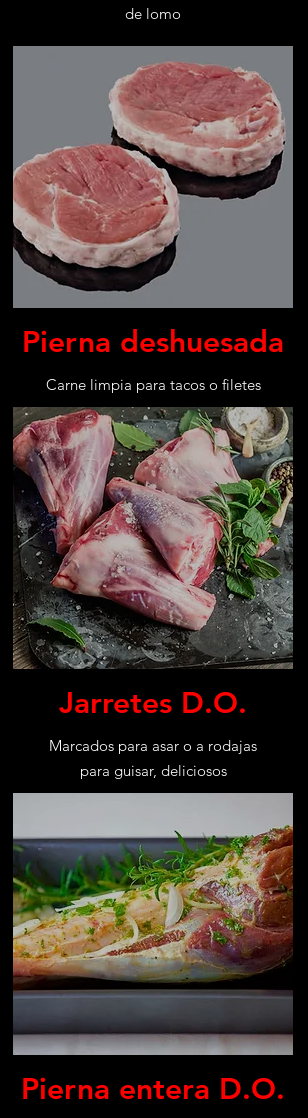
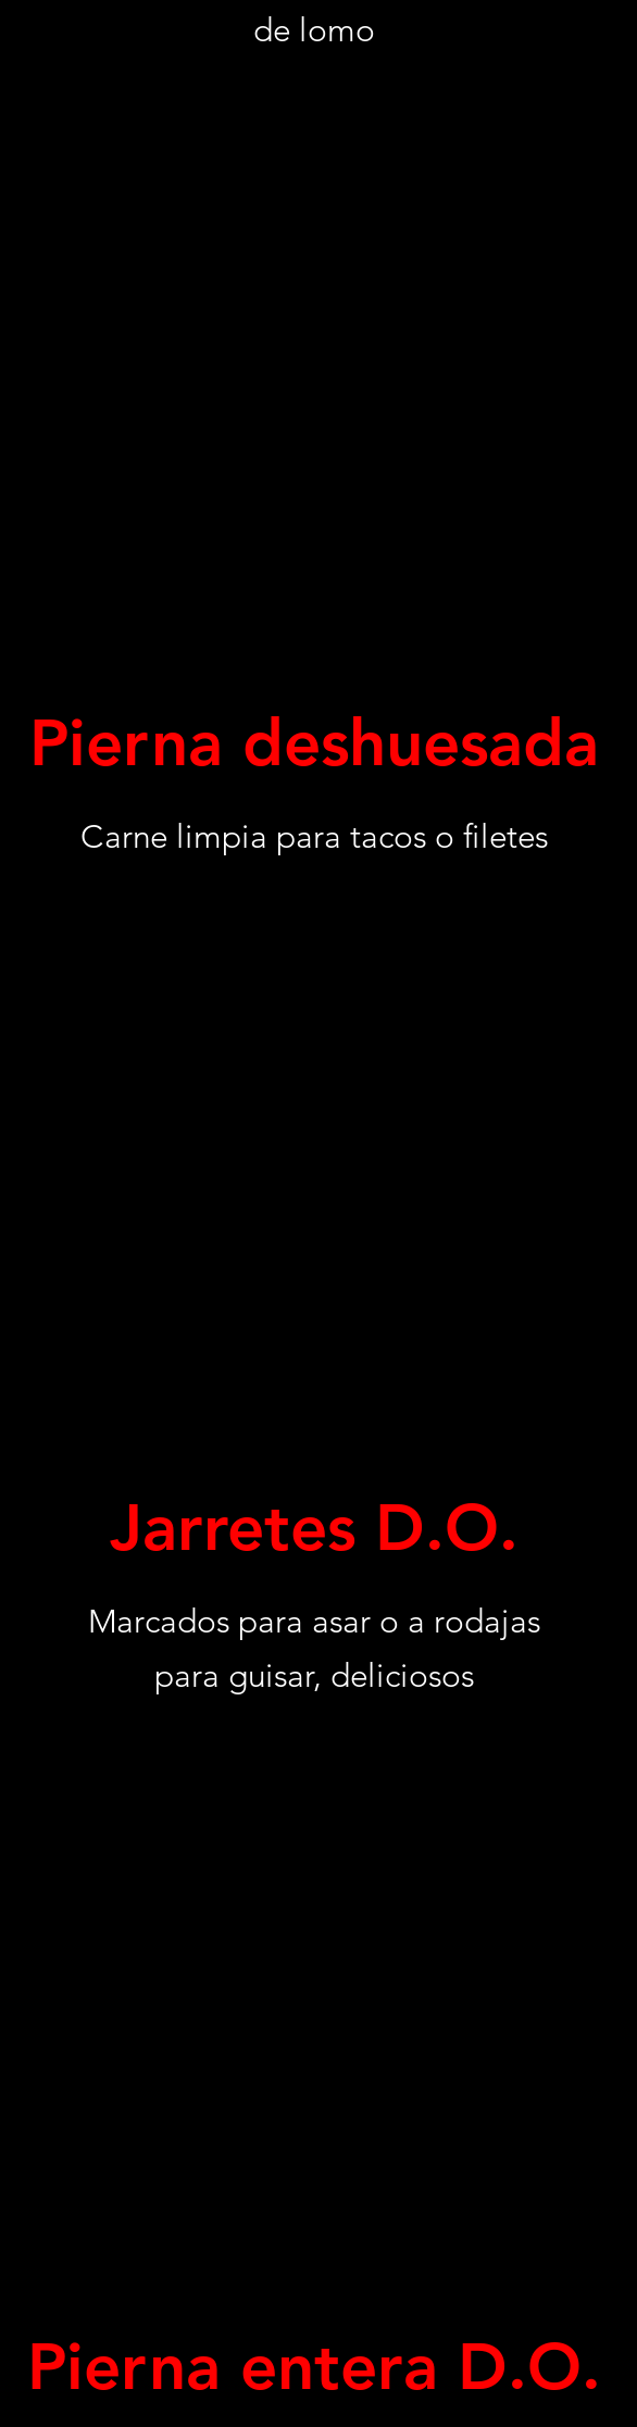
- [image]

- [image]

- [image]
